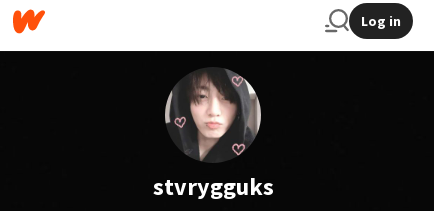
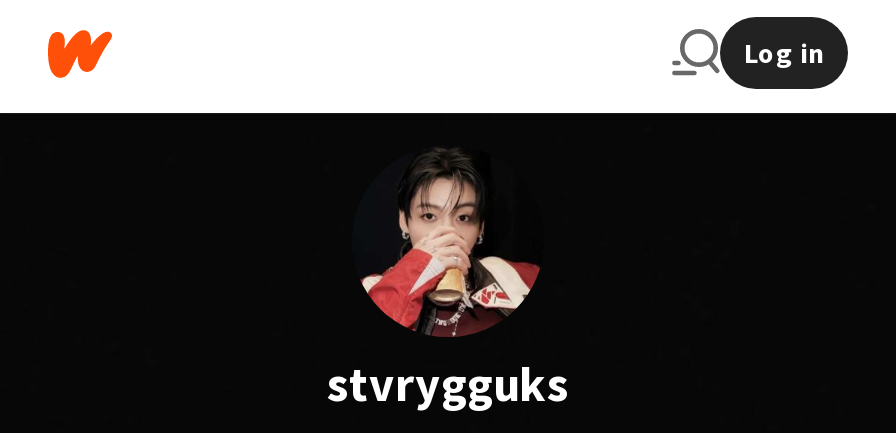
- [image]
+ [image]
